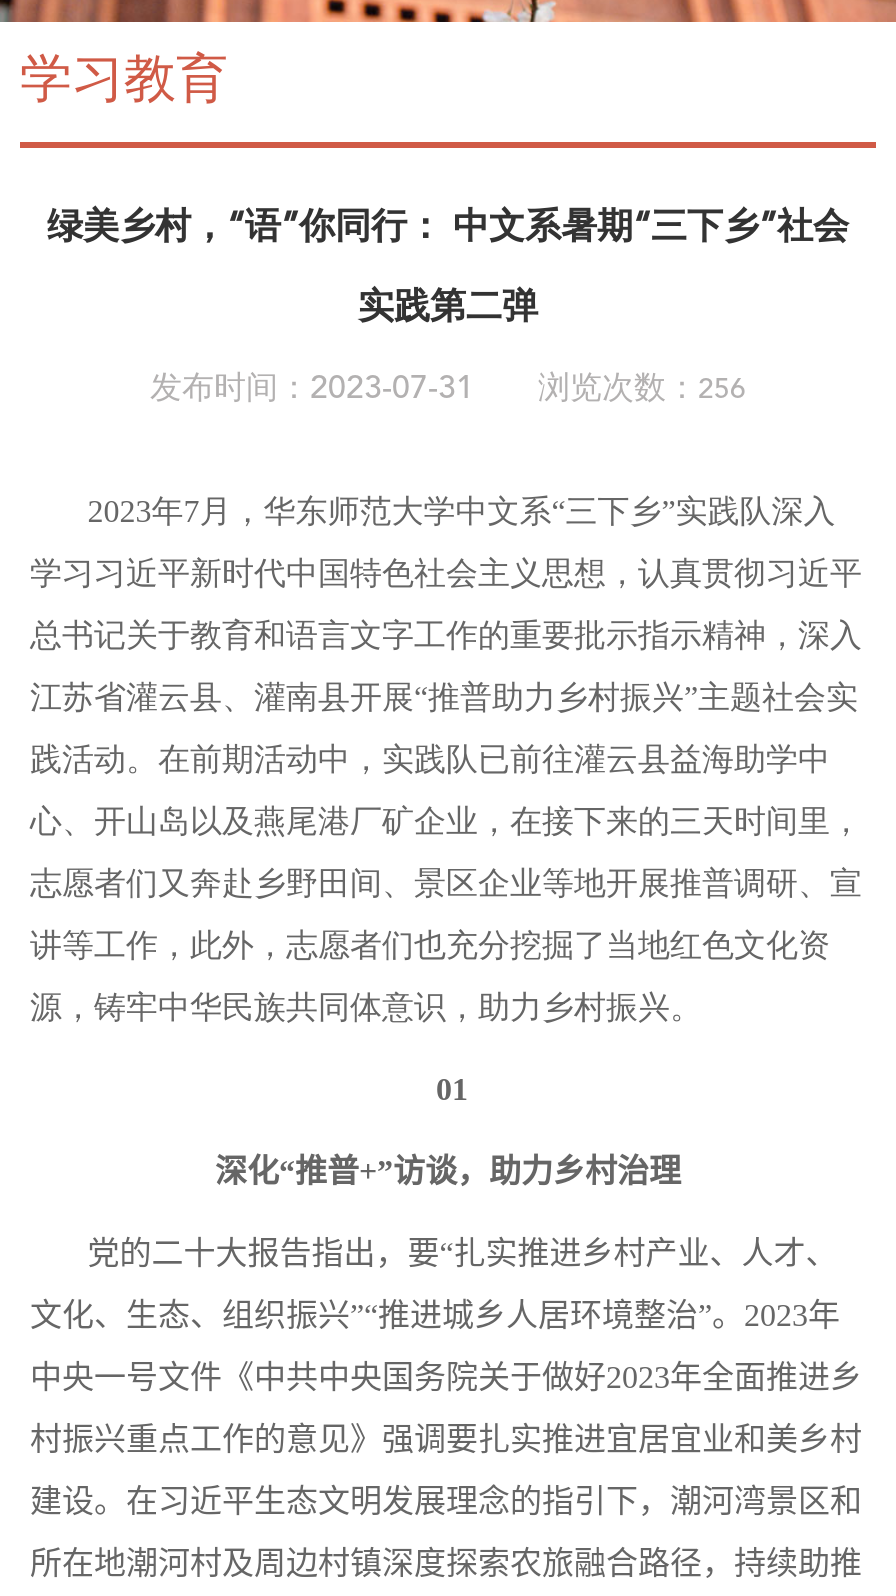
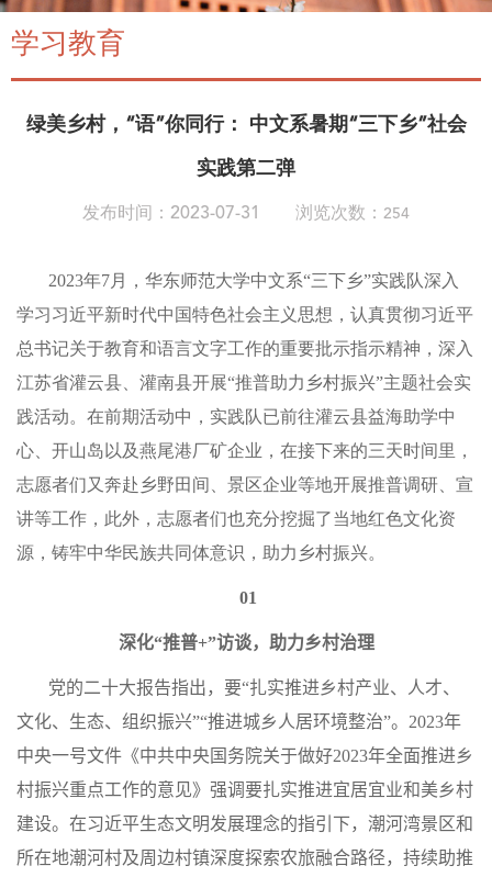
- 发布时间：2023-07-31 浏览次数：256
+ 发布时间：2023-07-31 浏览次数：254
